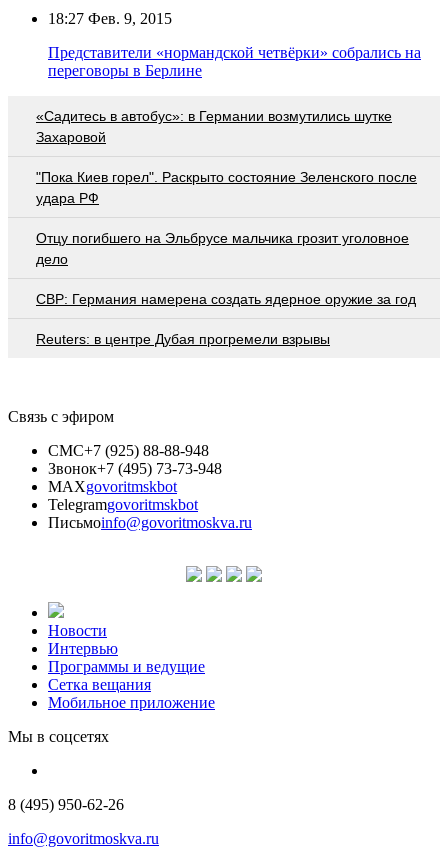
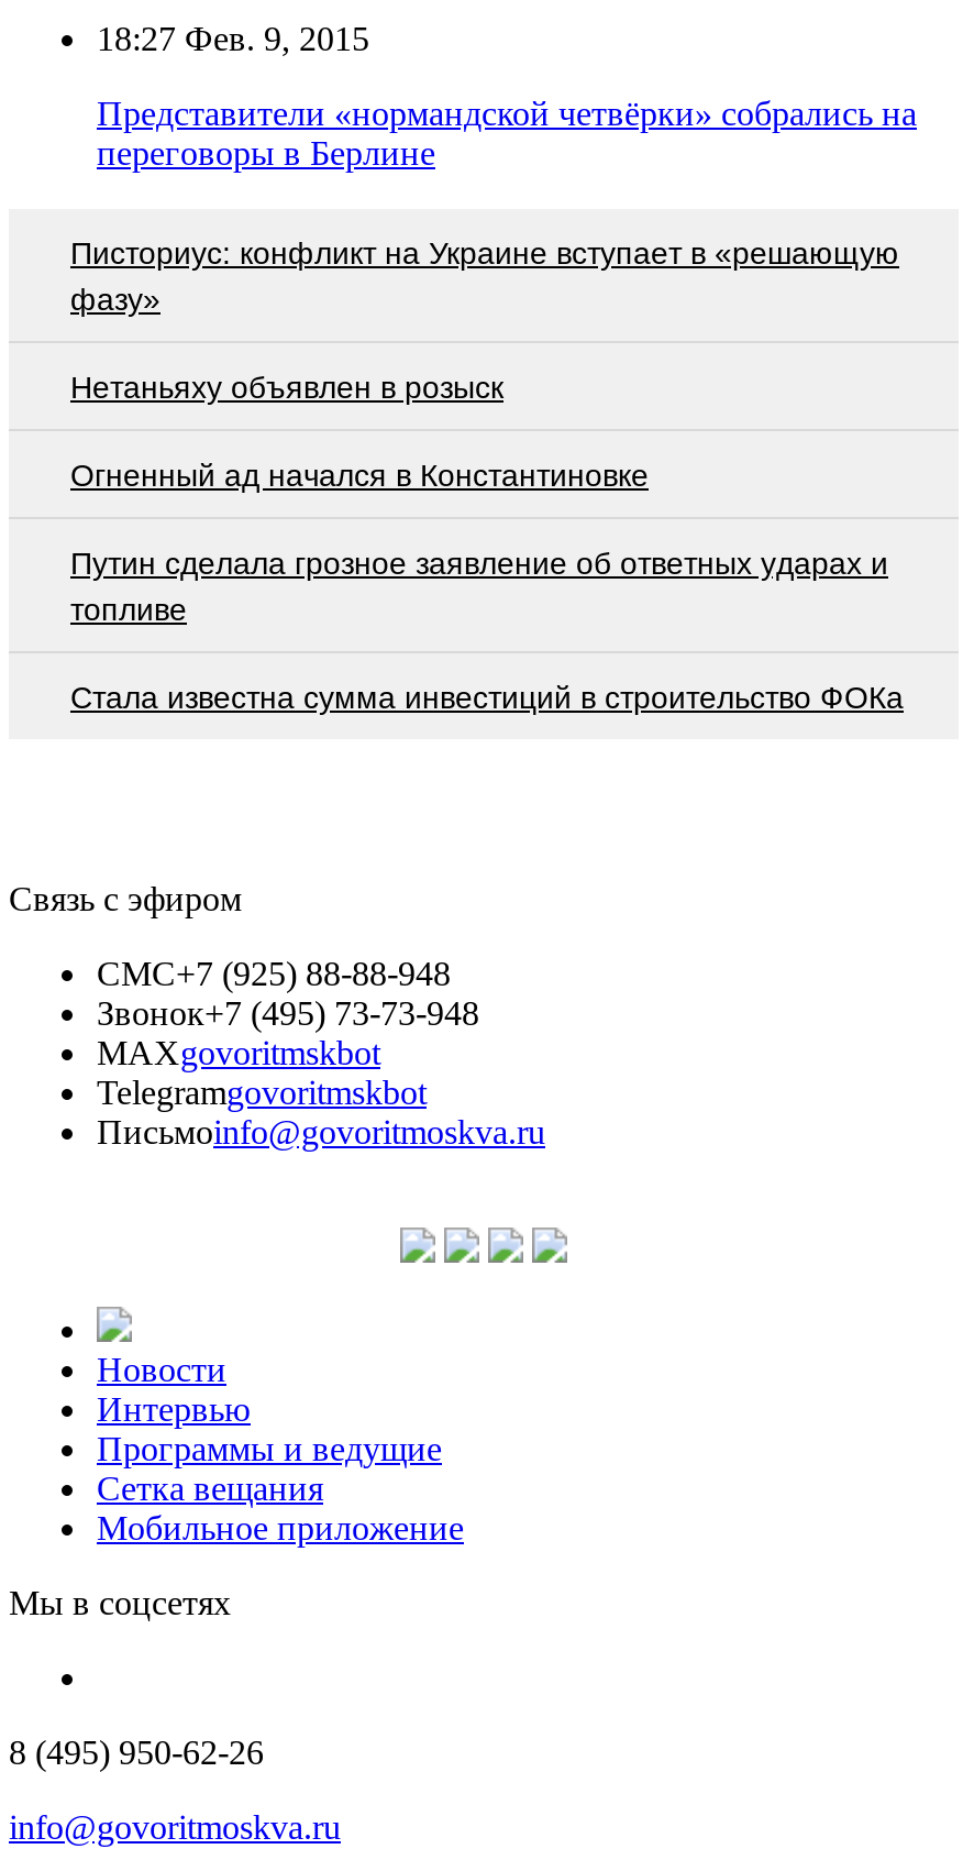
- «Садитесь в автобус»: в Германии возмутились шутке
- Захаровой
+ Писториус: конфликт на Украине вступает в «решающую
+ фазу»

- "Пока Киев горел". Раскрыто состояние Зеленского после
- удара РФ
+ Нетаньяху объявлен в розыск

- Отцу погибшего на Эльбрусе мальчика грозит уголовное
- дело
+ Огненный ад начался в Константиновке

- СВР: Германия намерена создать ядерное оружие за год
+ Путин сделала грозное заявление об ответных ударах и
+ топливе

- Reuters: в центре Дубая прогремели взрывы
+ Стала известна сумма инвестиций в строительство ФОКа
